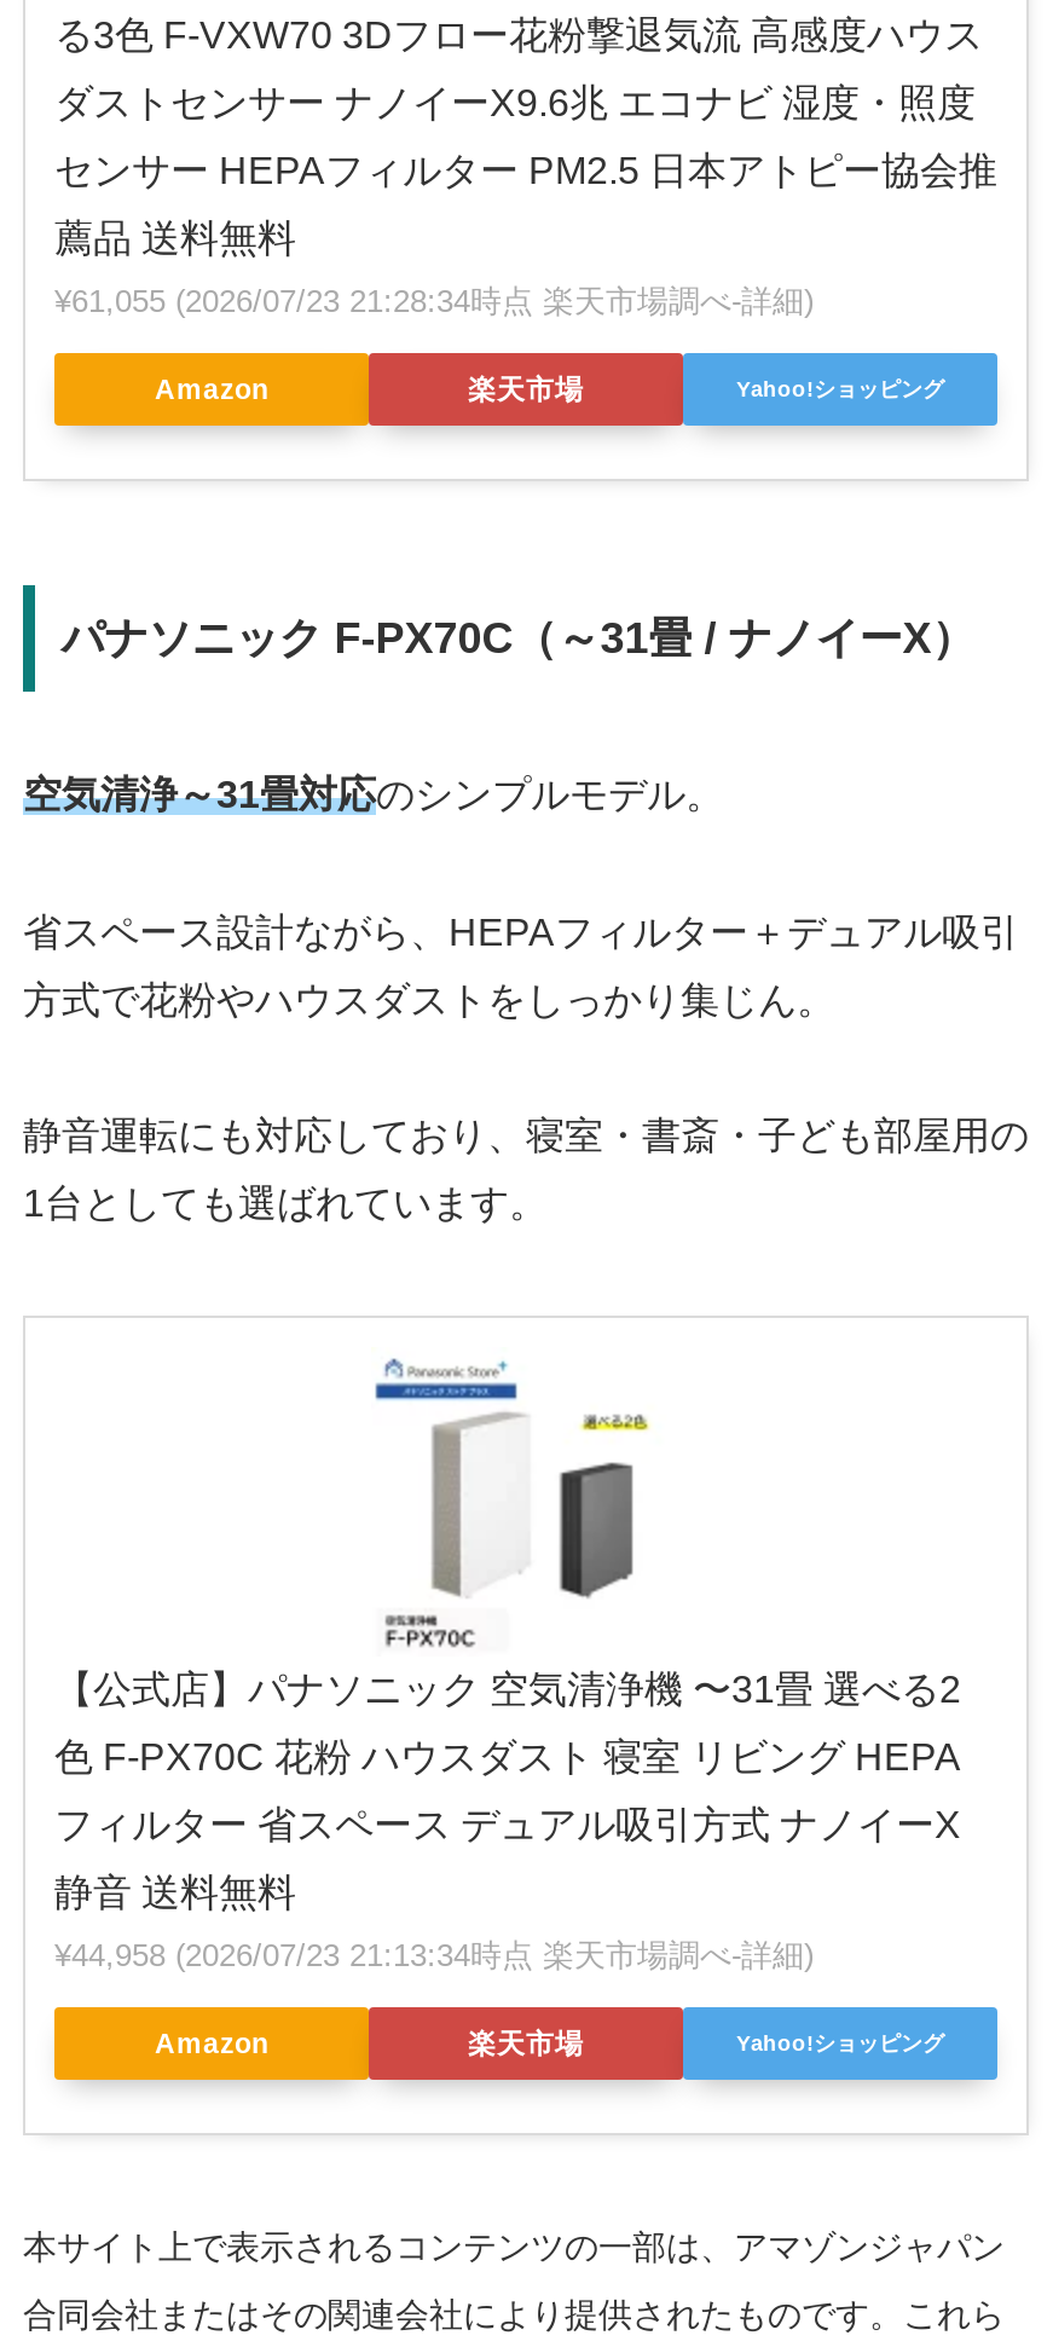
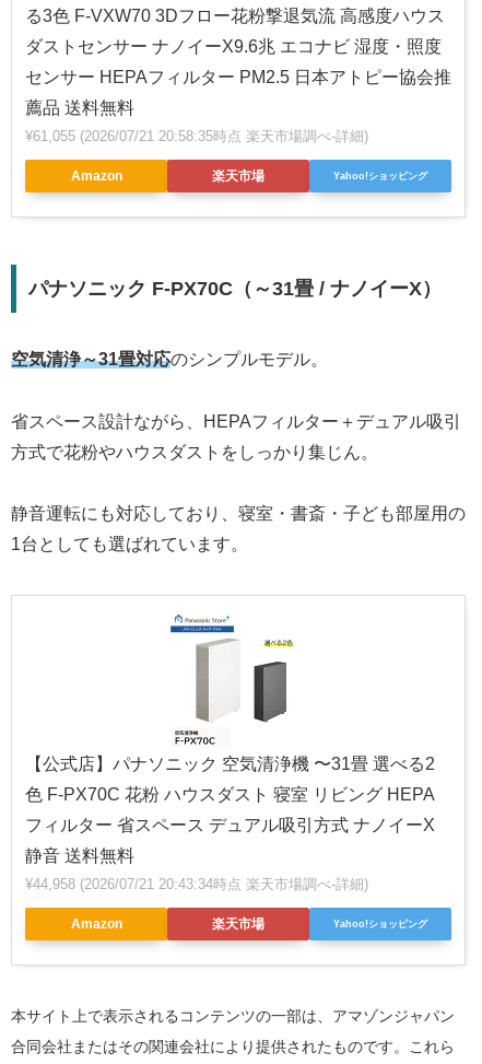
- ¥61,055 (2026/07/23 21:28:34時点 楽天市場調べ-詳細)
+ ¥61,055 (2026/07/21 20:58:35時点 楽天市場調べ-詳細)

- ¥44,958 (2026/07/23 21:13:34時点 楽天市場調べ-詳細)
+ ¥44,958 (2026/07/21 20:43:34時点 楽天市場調べ-詳細)
